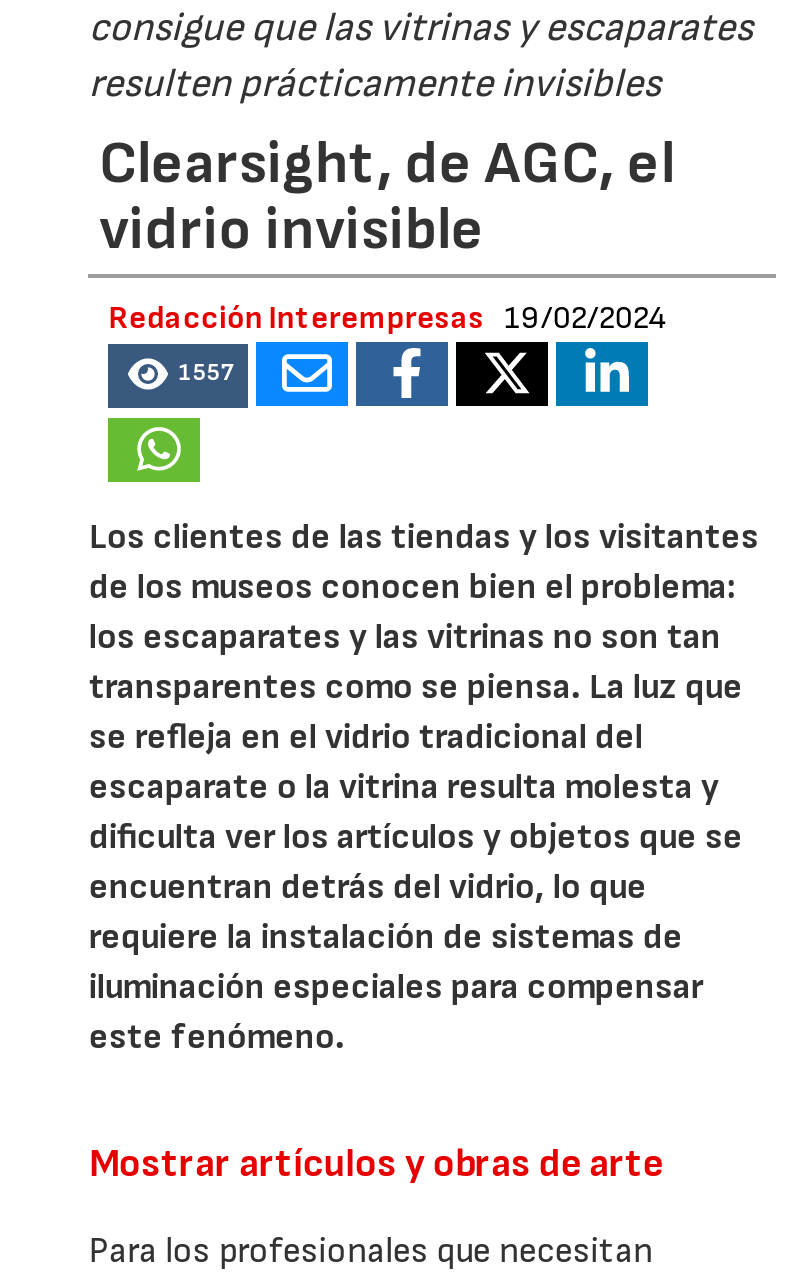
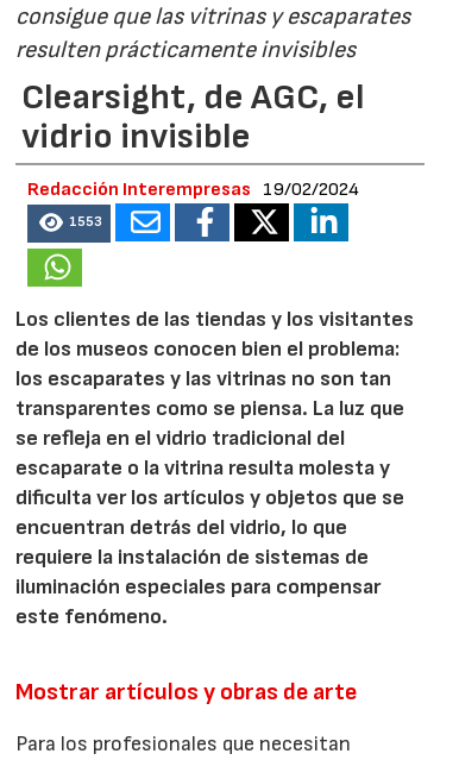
- 1557
+ 1553
